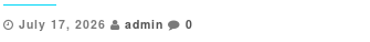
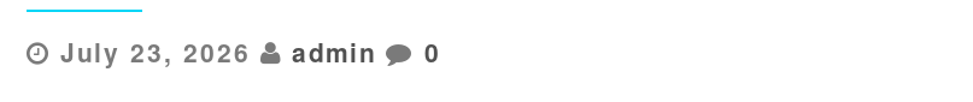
- July 17, 2026 admin 0
+ July 23, 2026 admin 0
